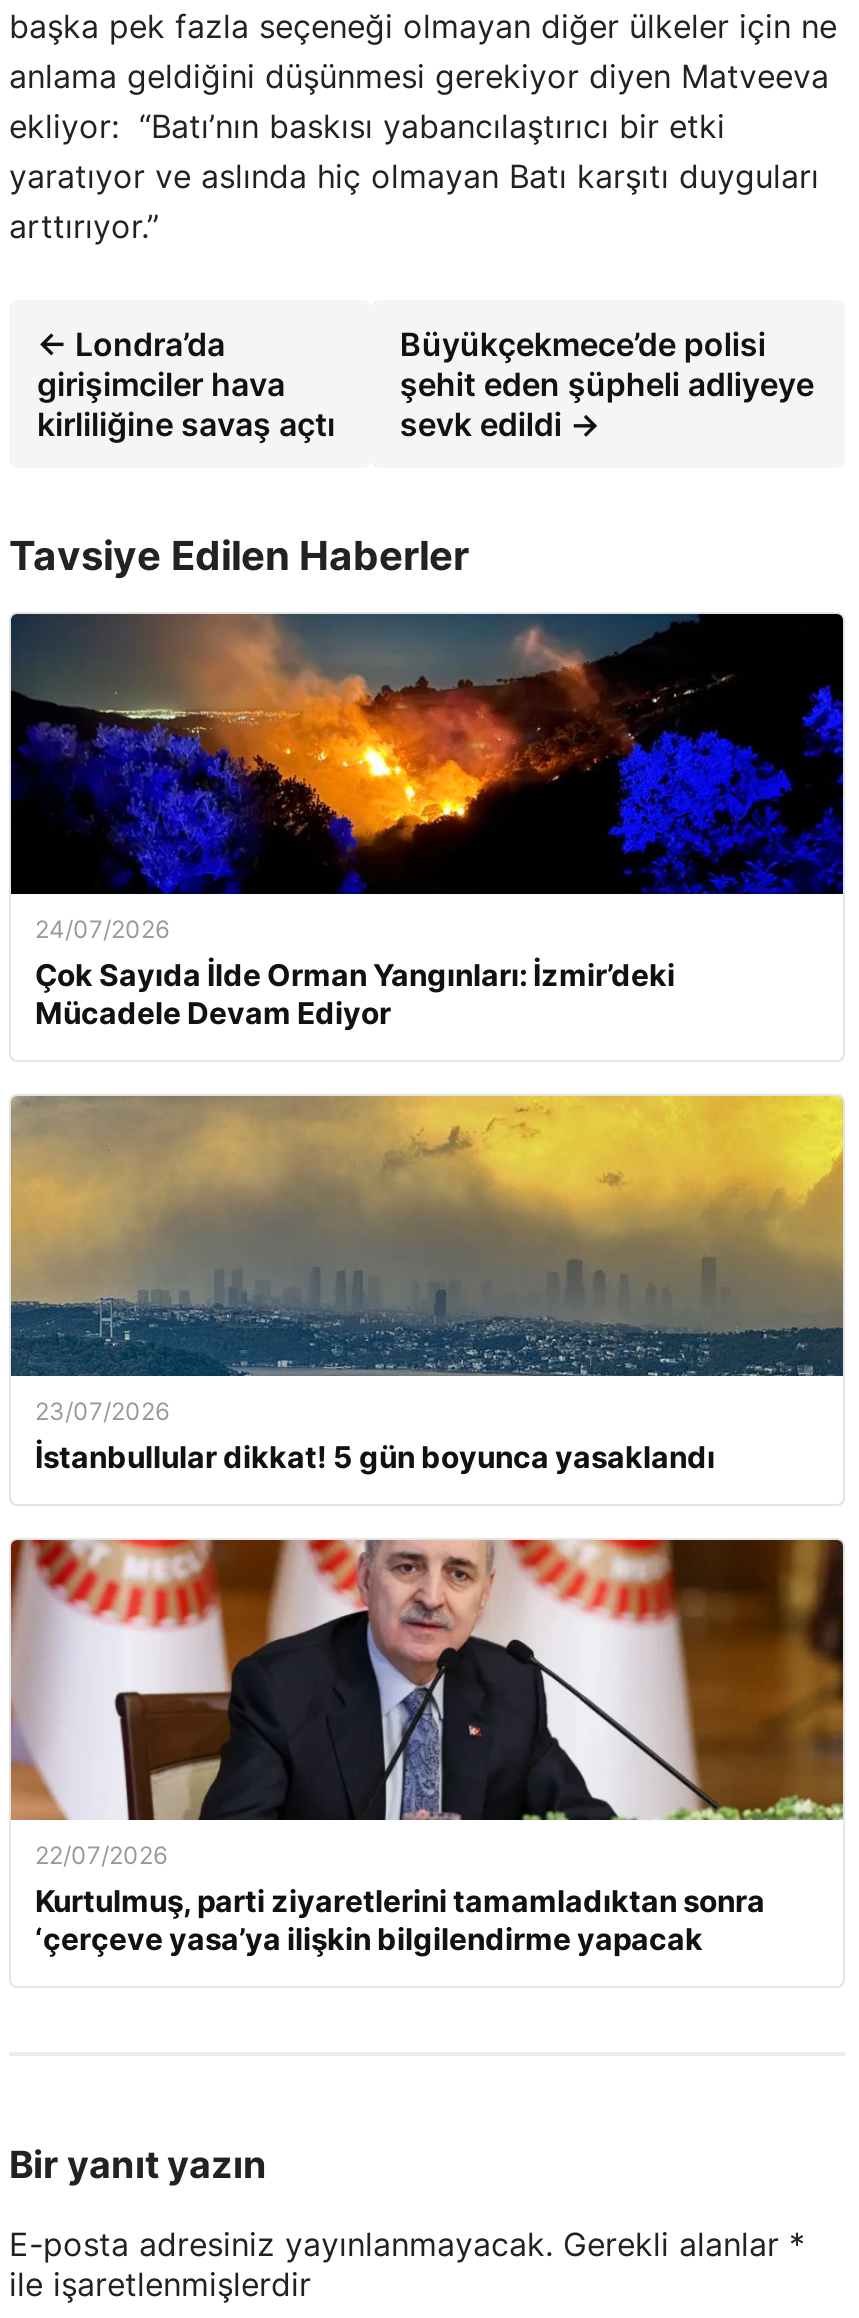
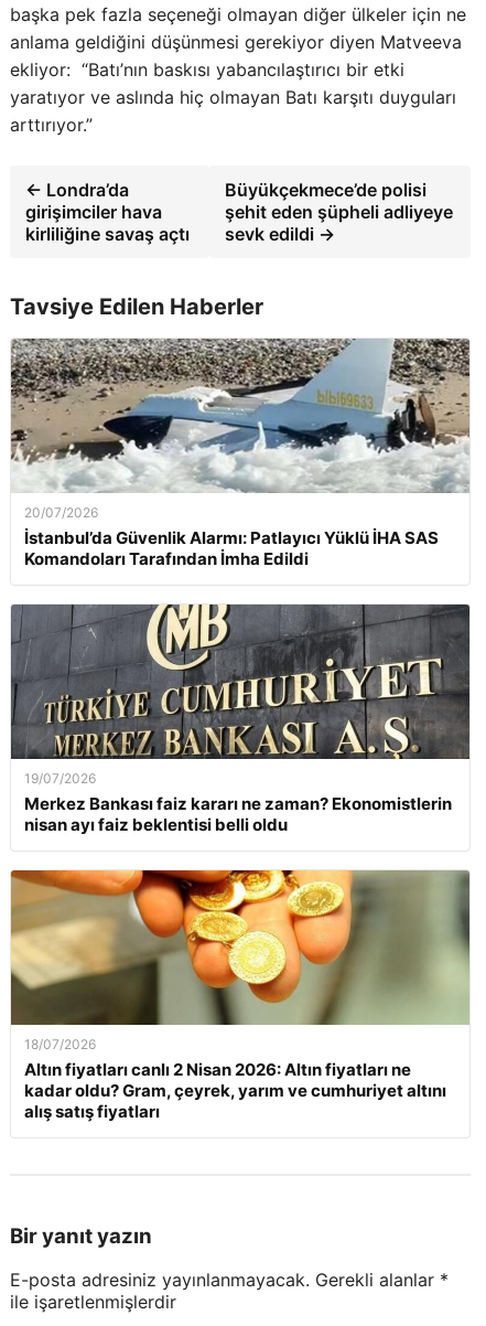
- [image]
- 24/07/2026
- Çok Sayıda İlde Orman Yangınları: İzmir’deki
- Mücadele Devam Ediyor
+ [image]
+ 20/07/2026
+ İstanbul’da Güvenlik Alarmı: Patlayıcı Yüklü İHA SAS
+ Komandoları Tarafından İmha Edildi

- [image]
- 23/07/2026
- İstanbullular dikkat! 5 gün boyunca yasaklandı
+ [image]
+ 19/07/2026
+ Merkez Bankası faiz kararı ne zaman? Ekonomistlerin
+ nisan ayı faiz beklentisi belli oldu

- [image]
- 22/07/2026
- Kurtulmuş, parti ziyaretlerini tamamladıktan sonra
- ‘çerçeve yasa’ya ilişkin bilgilendirme yapacak
+ [image]
+ 18/07/2026
+ Altın fiyatları canlı 2 Nisan 2026: Altın fiyatları ne
+ kadar oldu? Gram, çeyrek, yarım ve cumhuriyet altını
+ alış satış fiyatları
